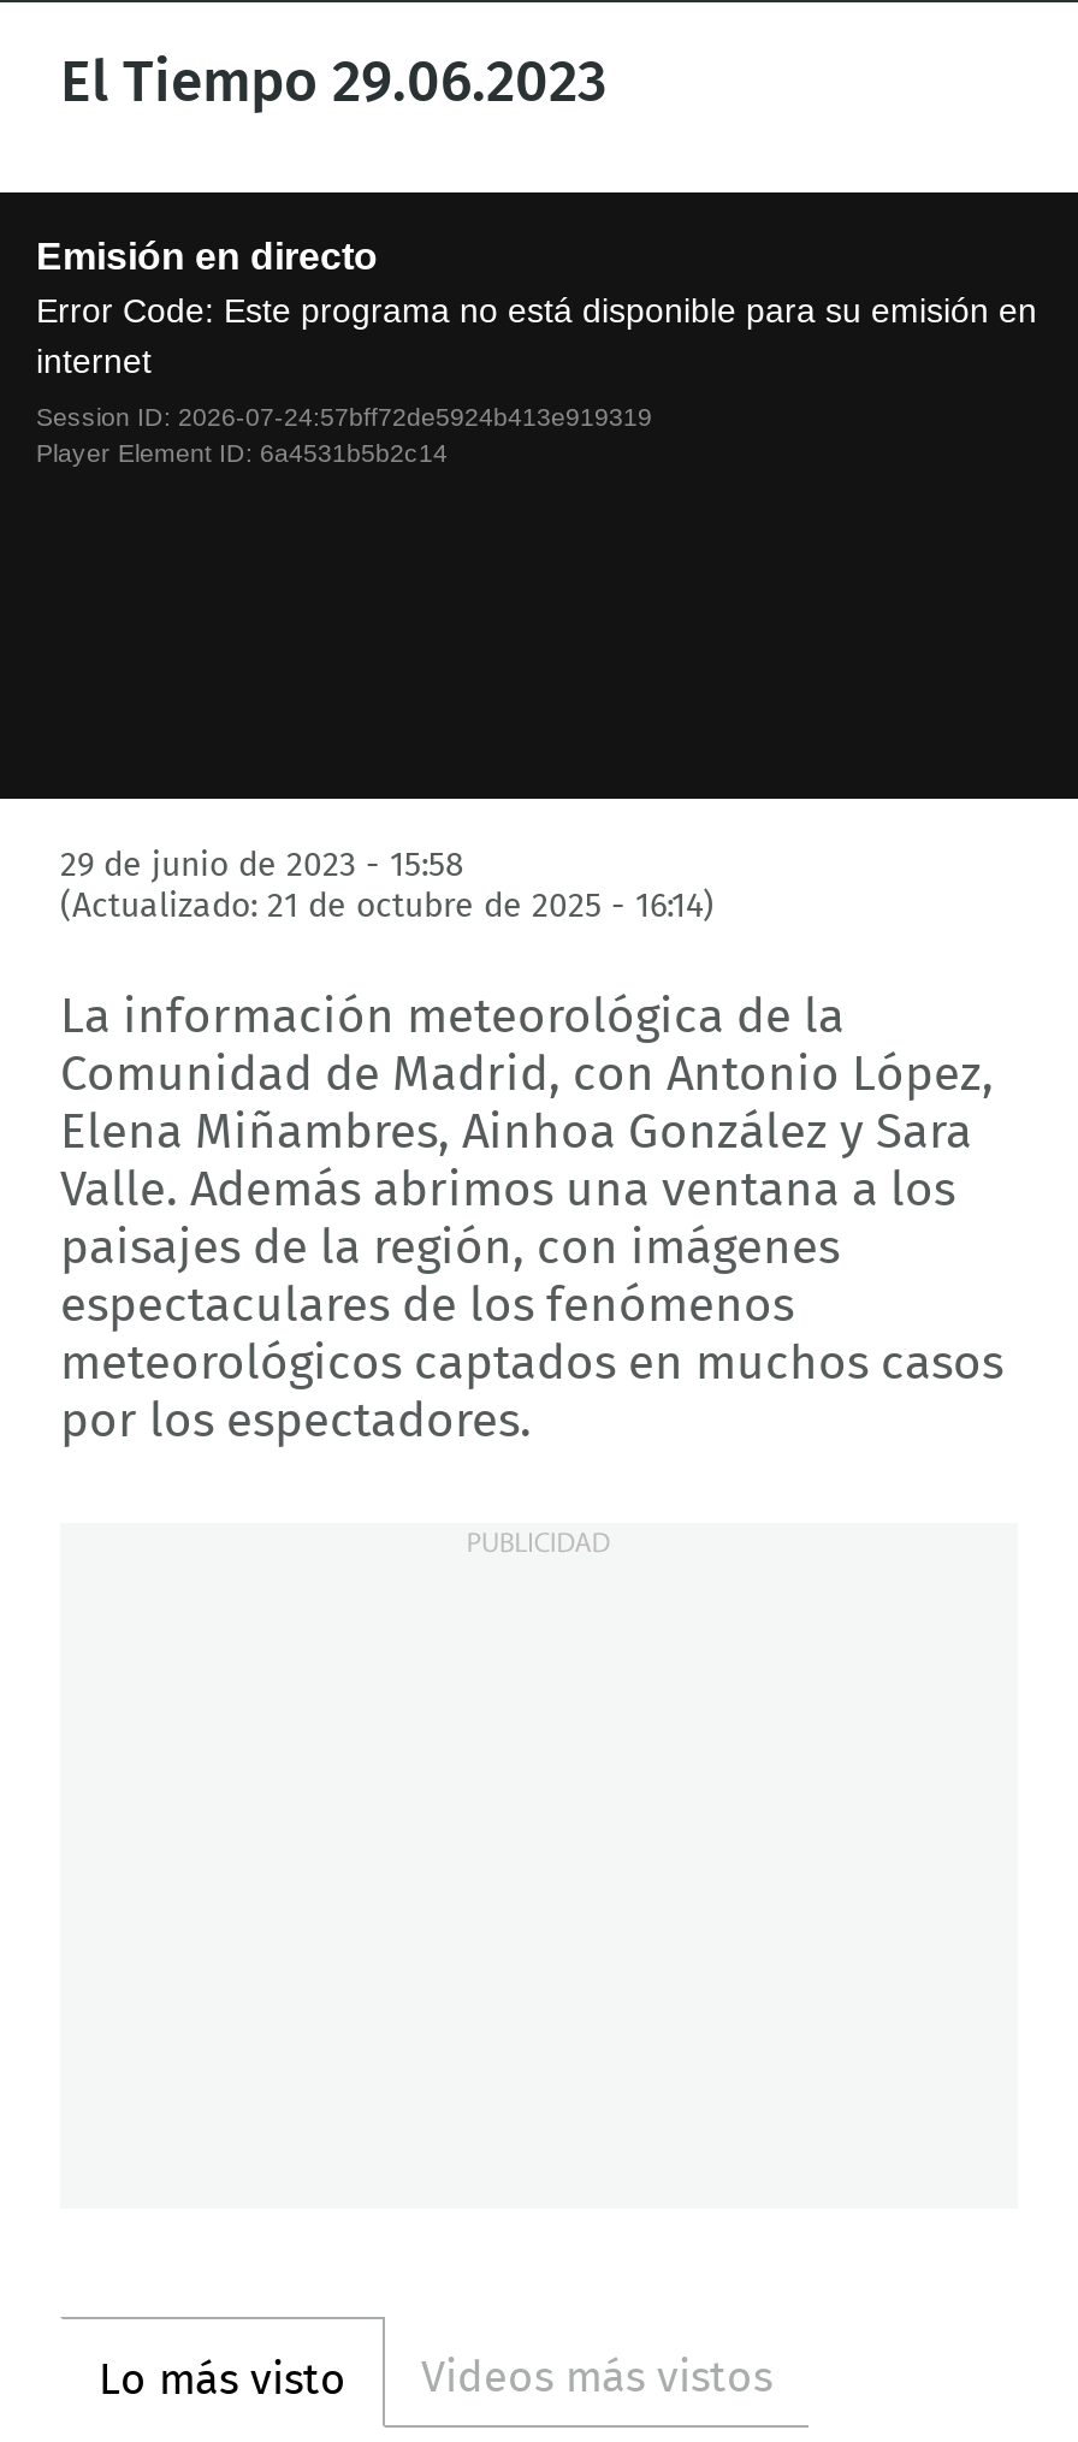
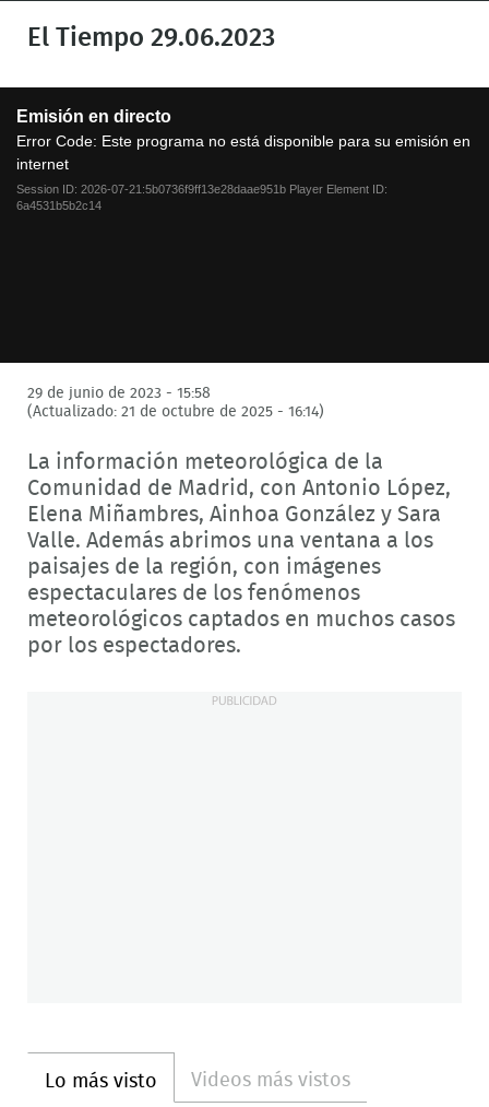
- Session ID: 2026-07-24:57bff72de5924b413e919319
- Player Element ID: 6a4531b5b2c14
+ Session ID: 2026-07-21:5b0736f9ff13e28daae951b Player Element ID:
+ 6a4531b5b2c14
